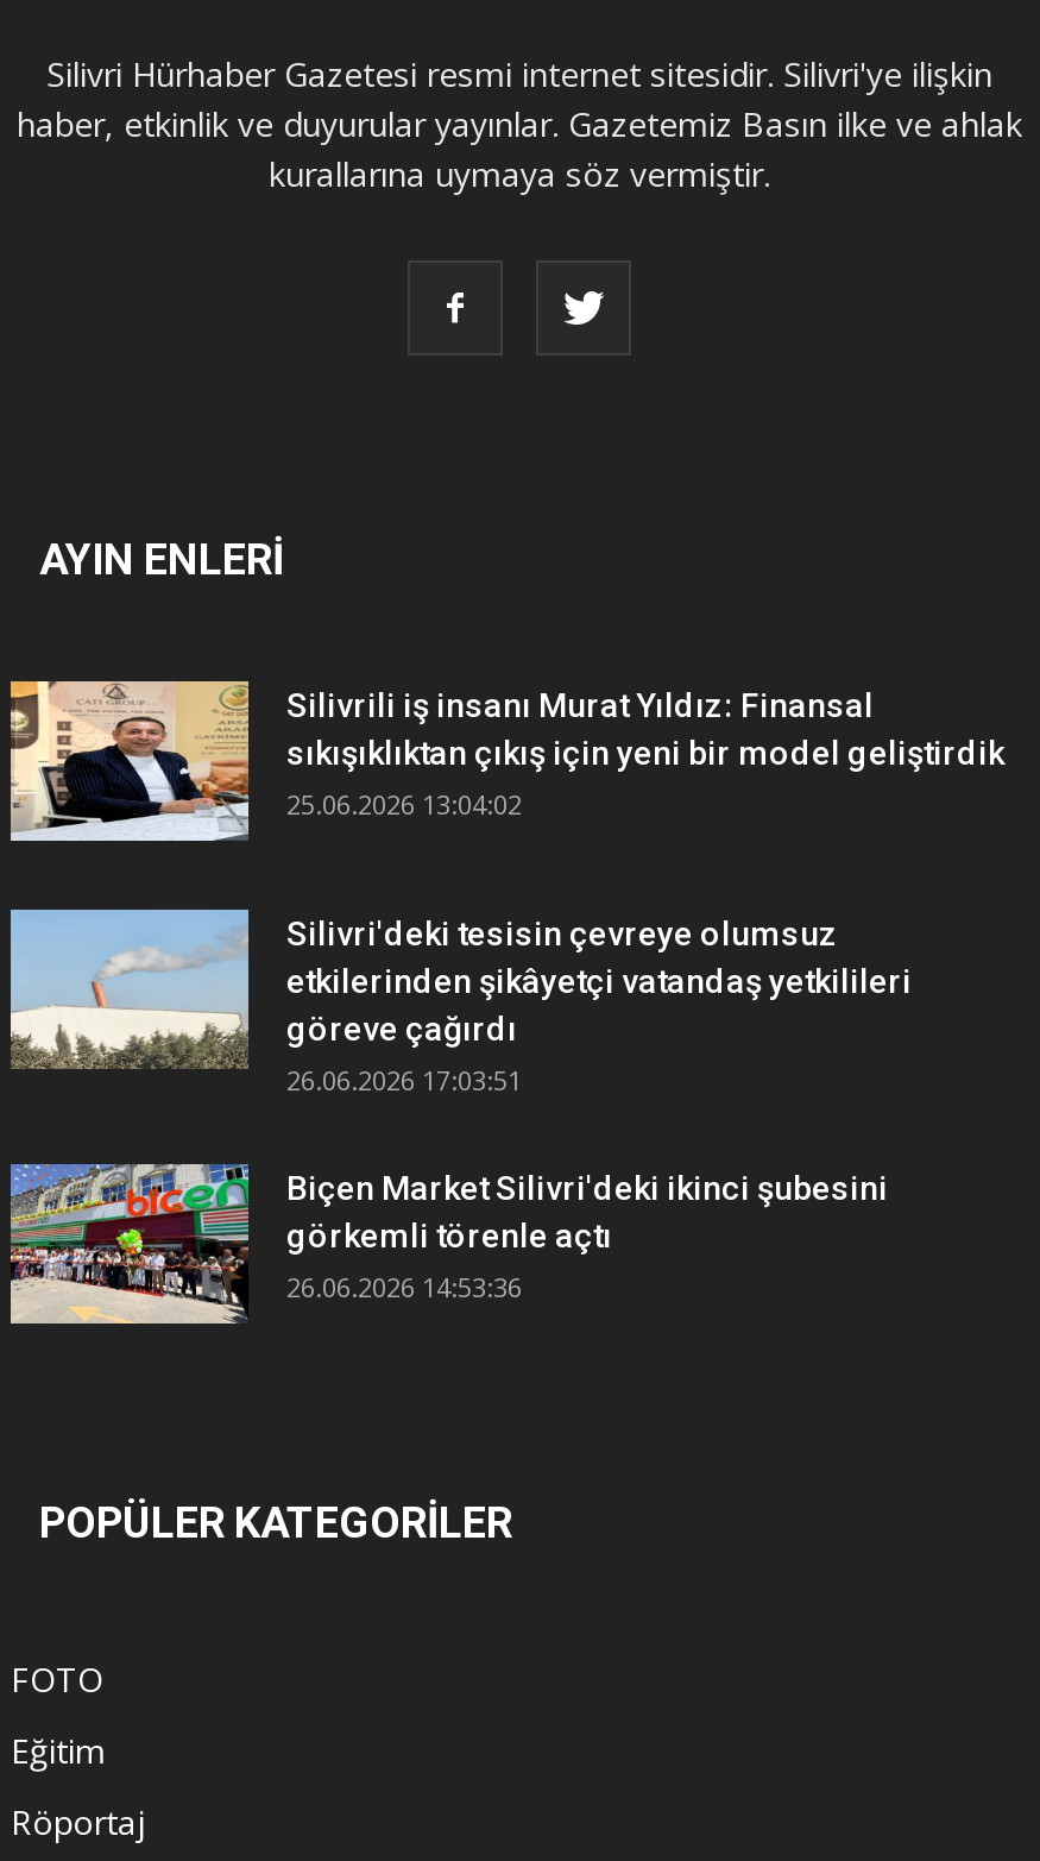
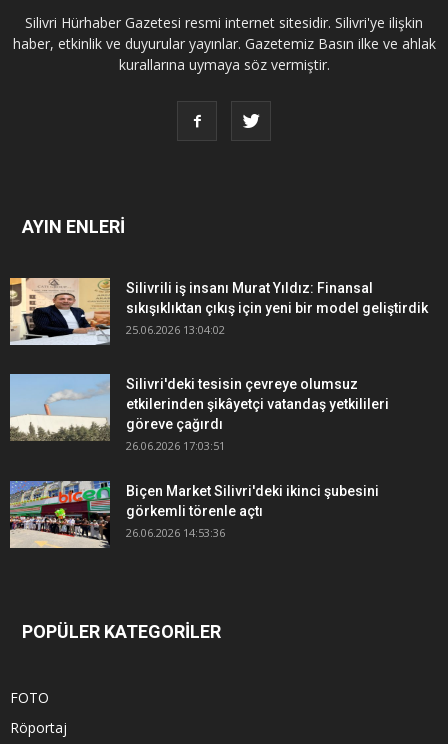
- Eğitim
